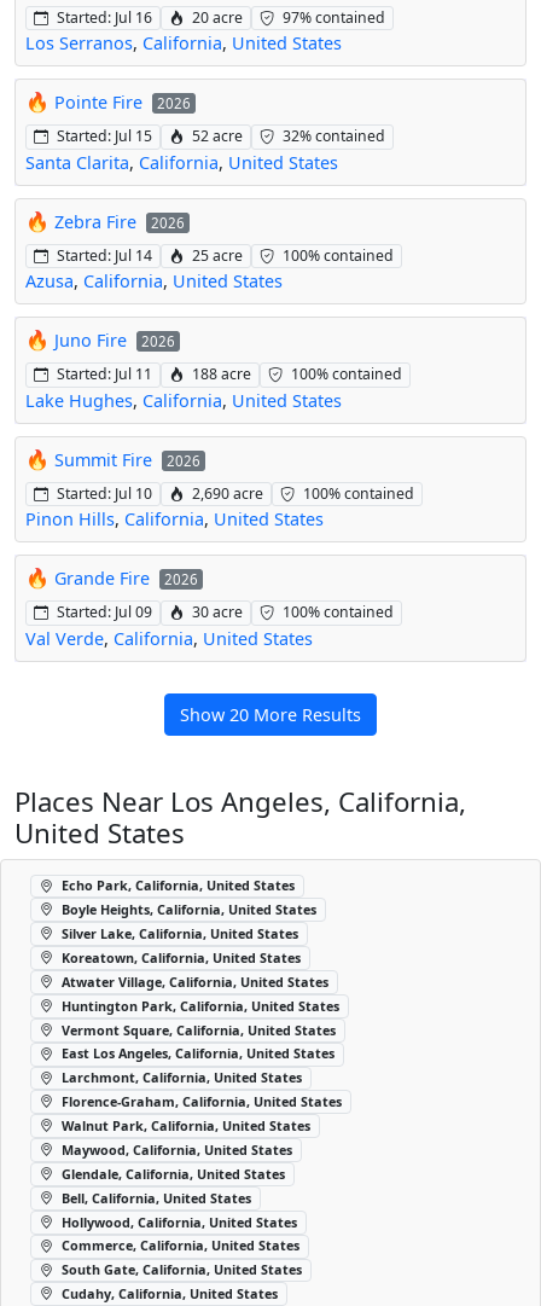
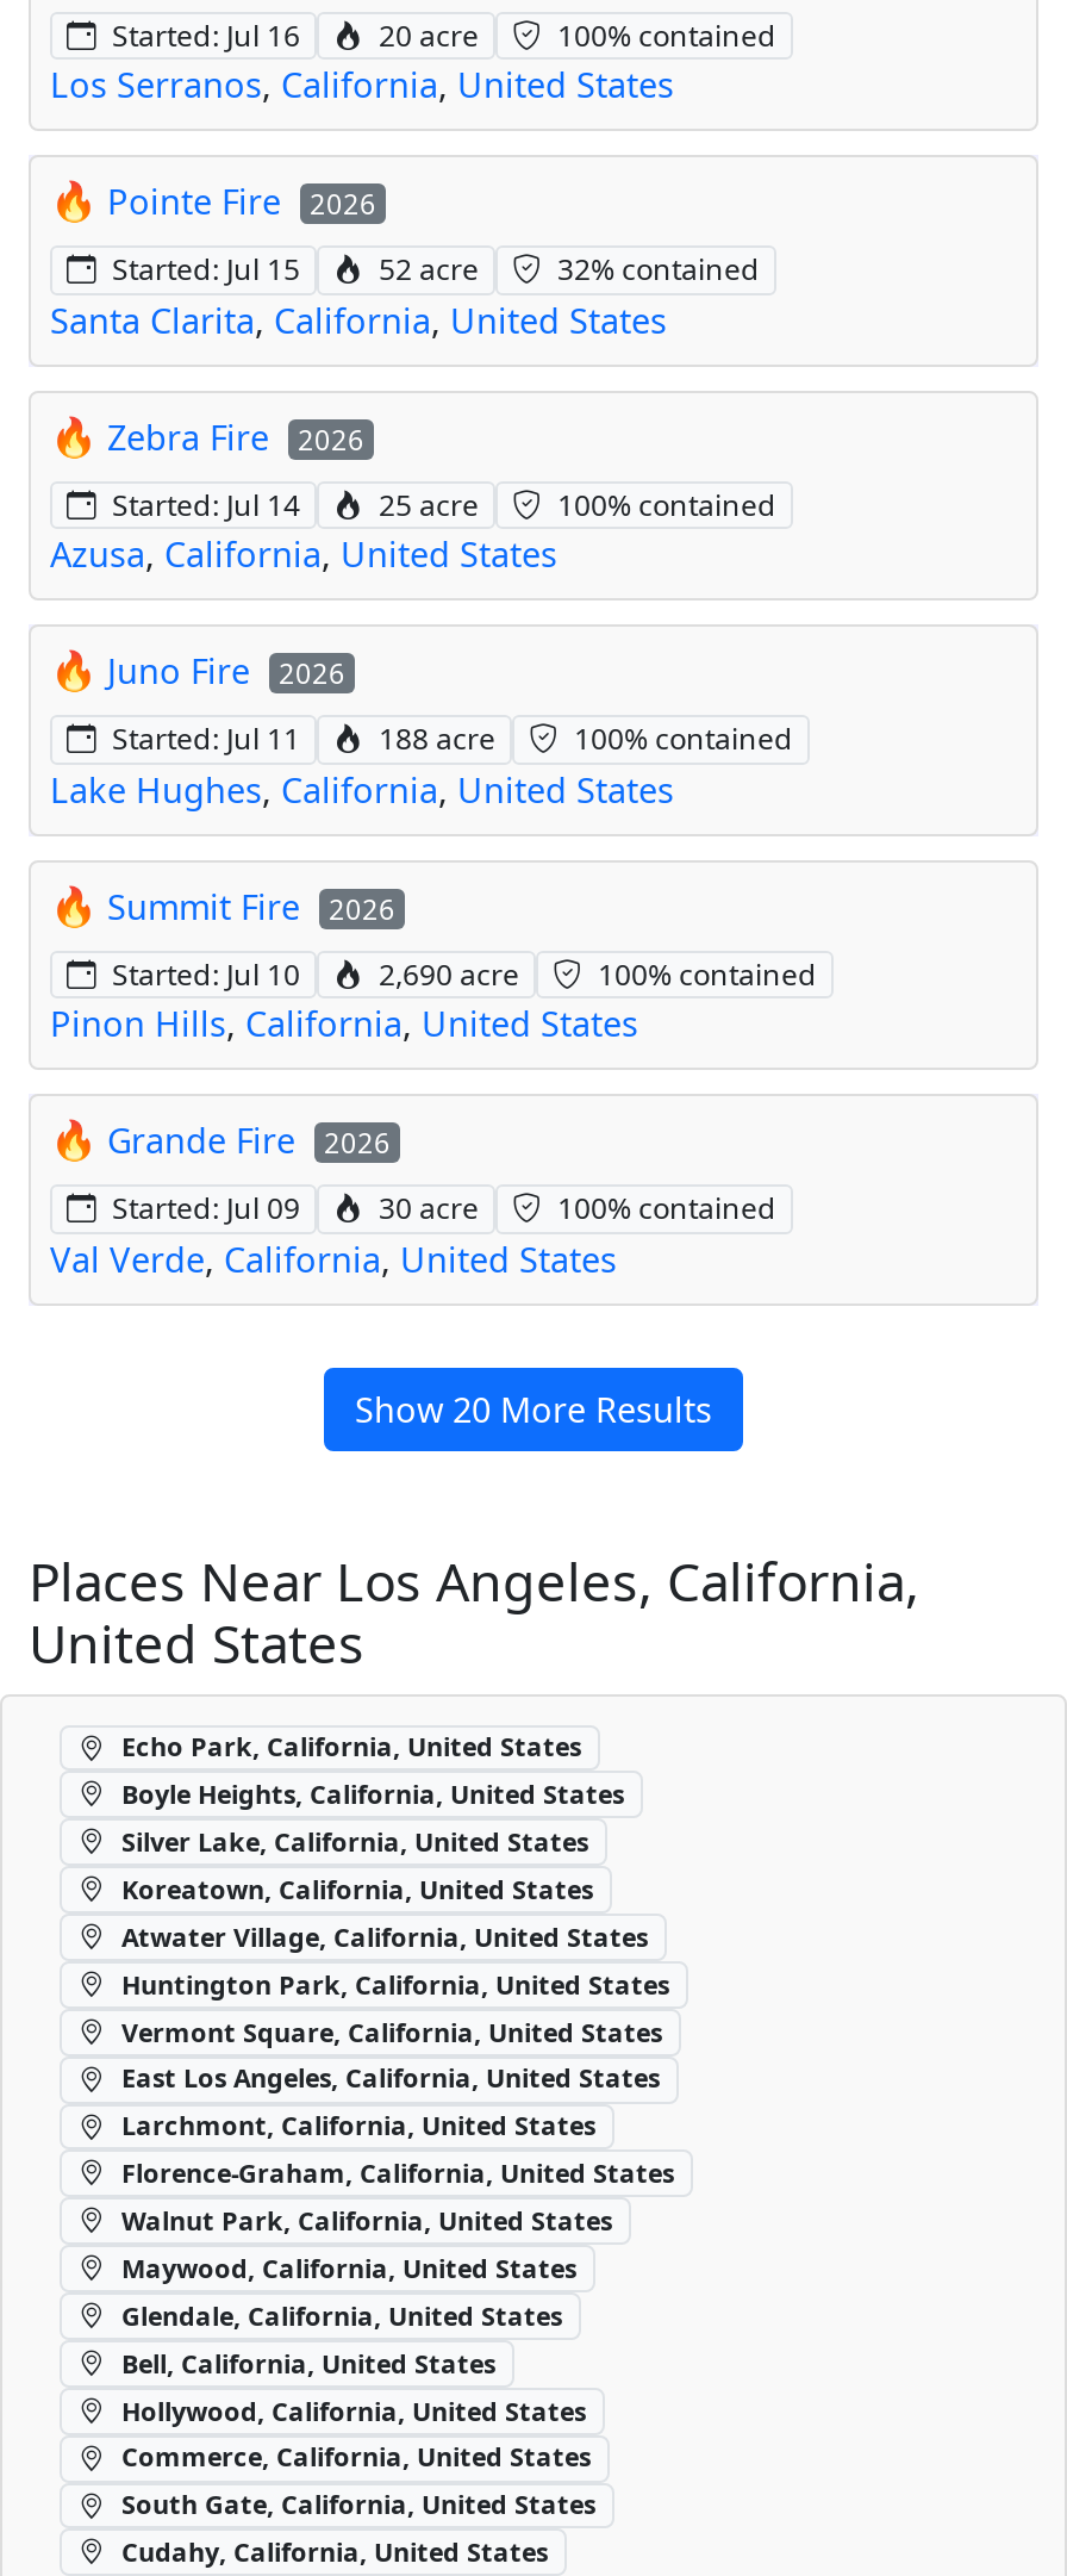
- Started: Jul 16 20 acre 97% contained
+ Started: Jul 16 20 acre 100% contained
